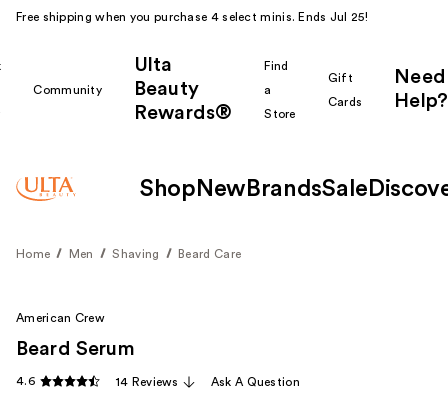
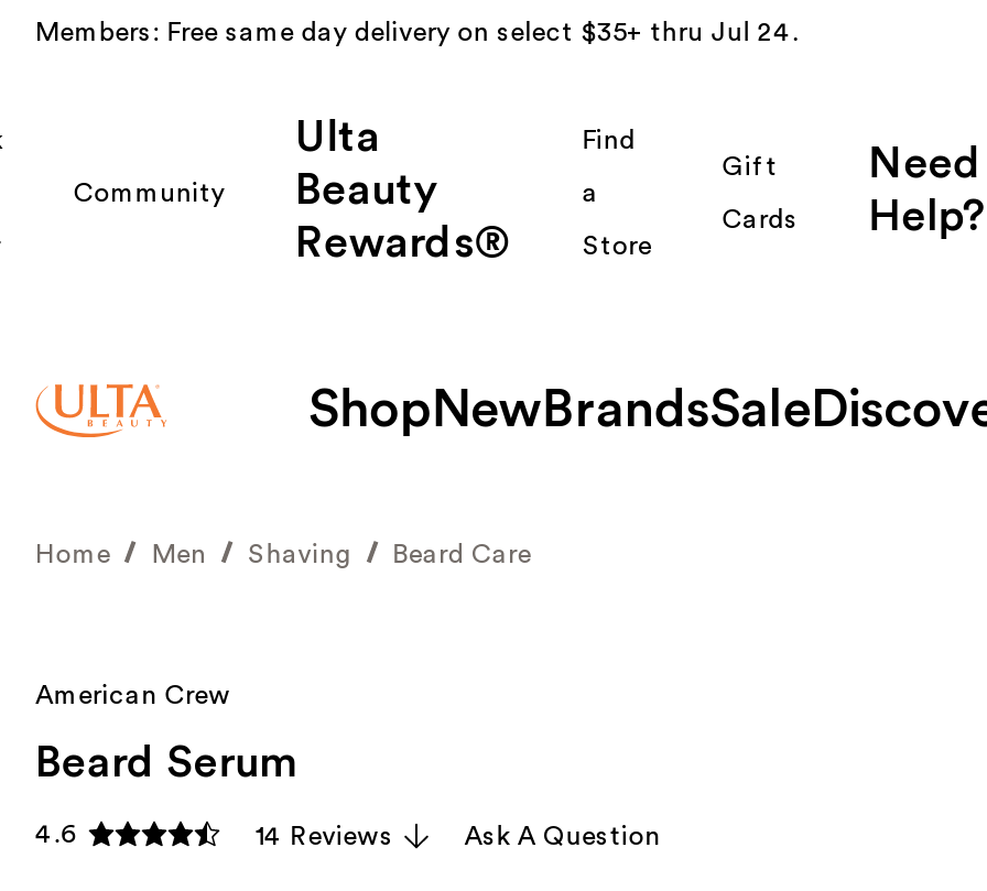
- Free shipping when you purchase 4 select minis. Ends Jul 25!
+ Members: Free same day delivery on select $35+ thru Jul 24.
